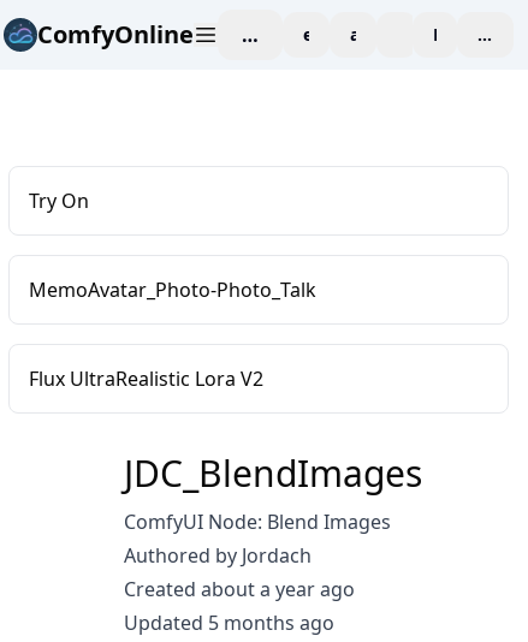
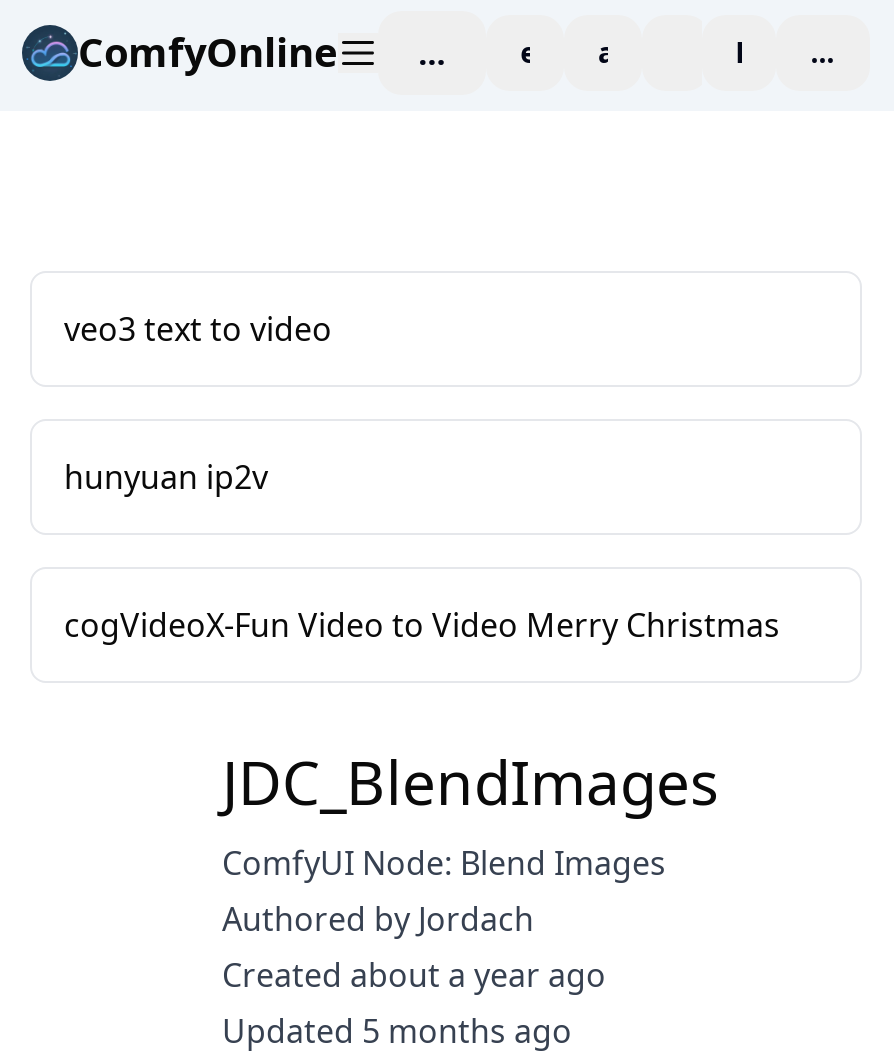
- Try On
+ veo3 text to video

- MemoAvatar_Photo-Photo_Talk
+ hunyuan ip2v

- Flux UltraRealistic Lora V2
+ cogVideoX-Fun Video to Video Merry Christmas
